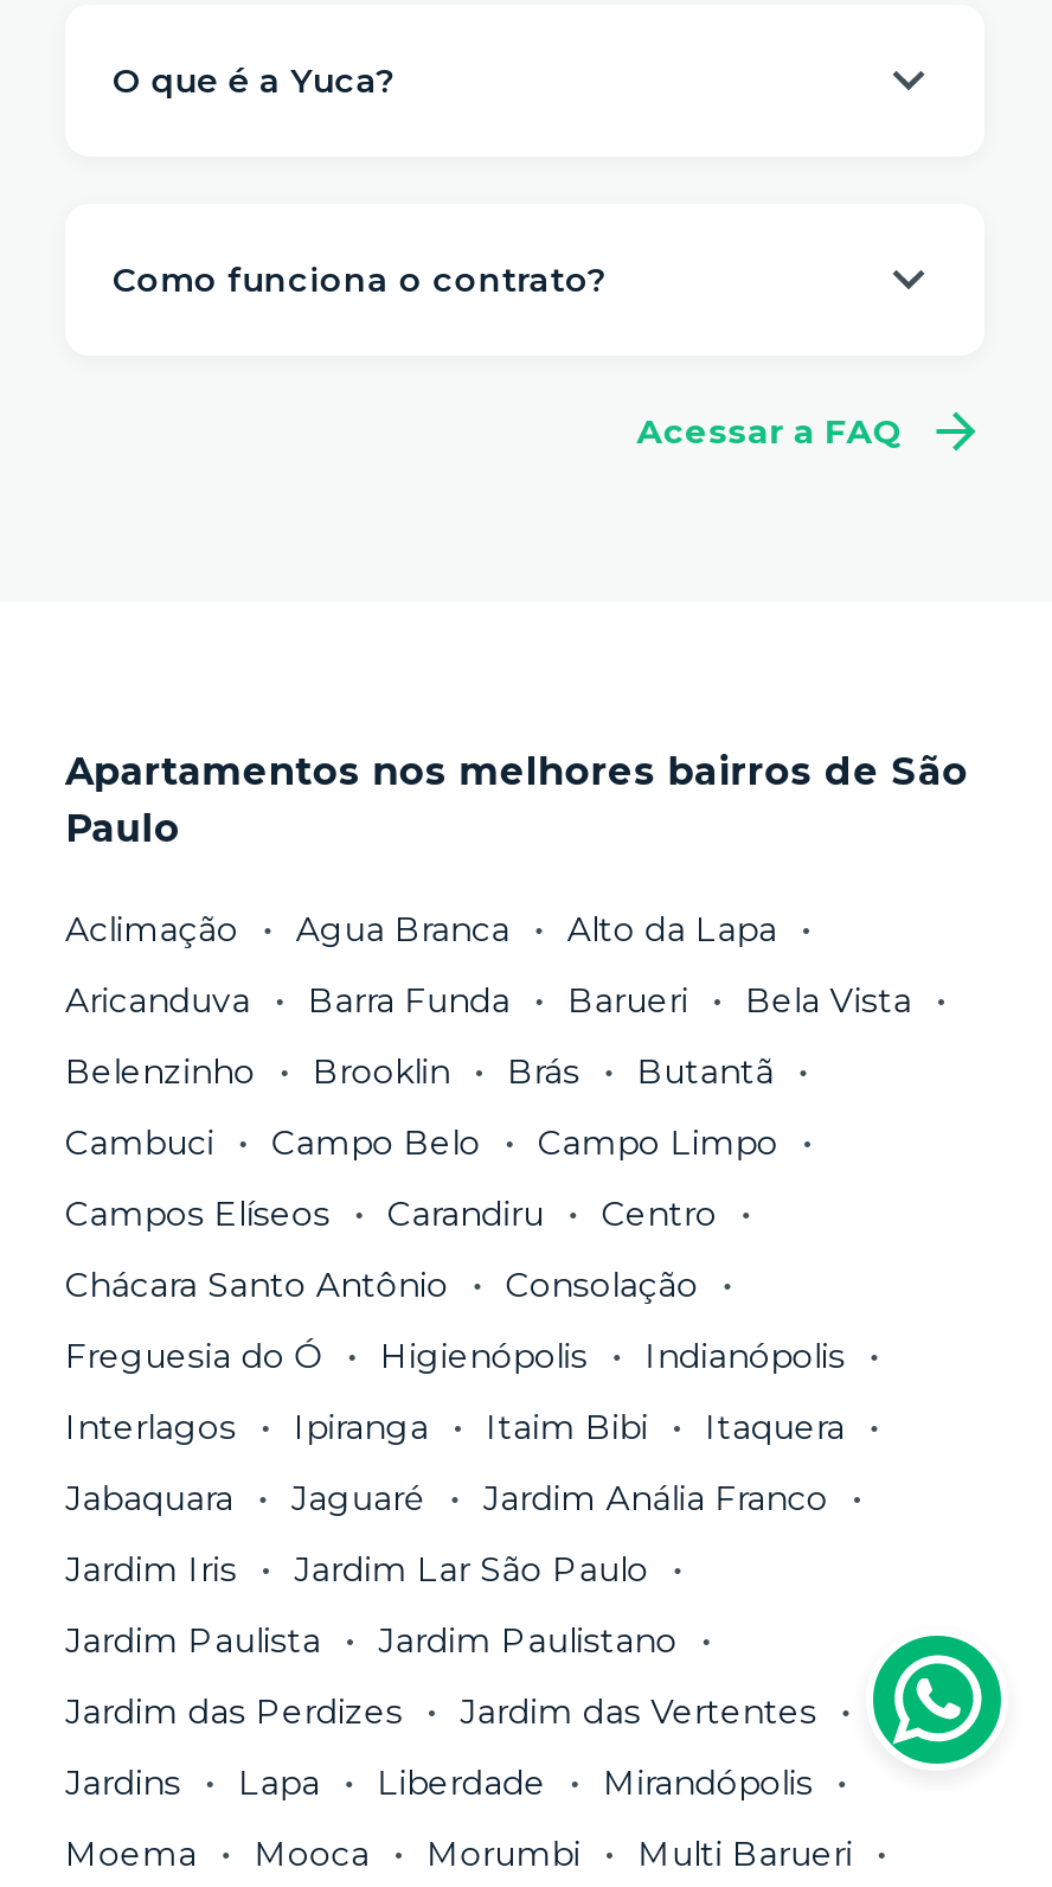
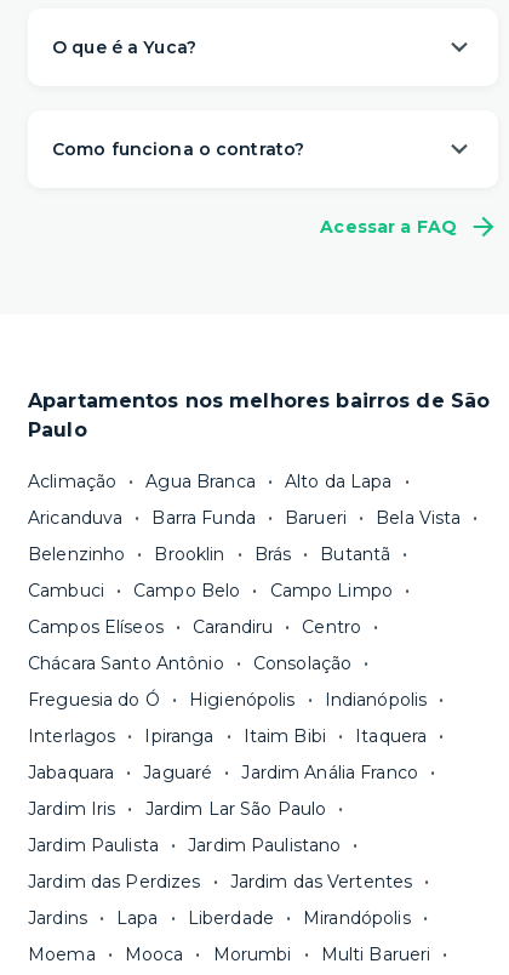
- [image]
